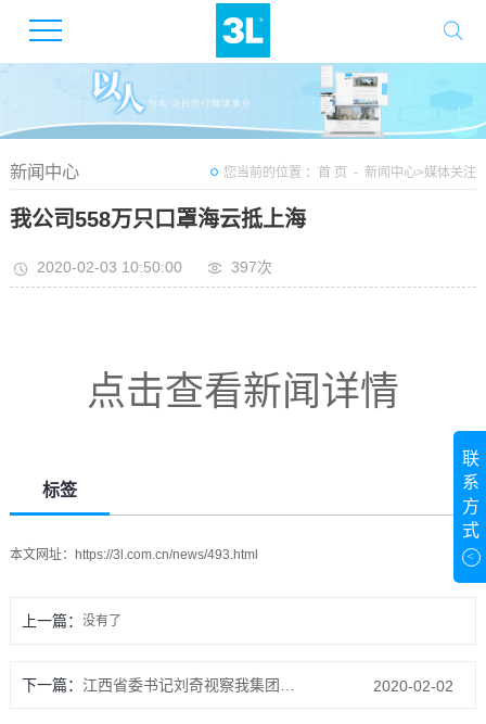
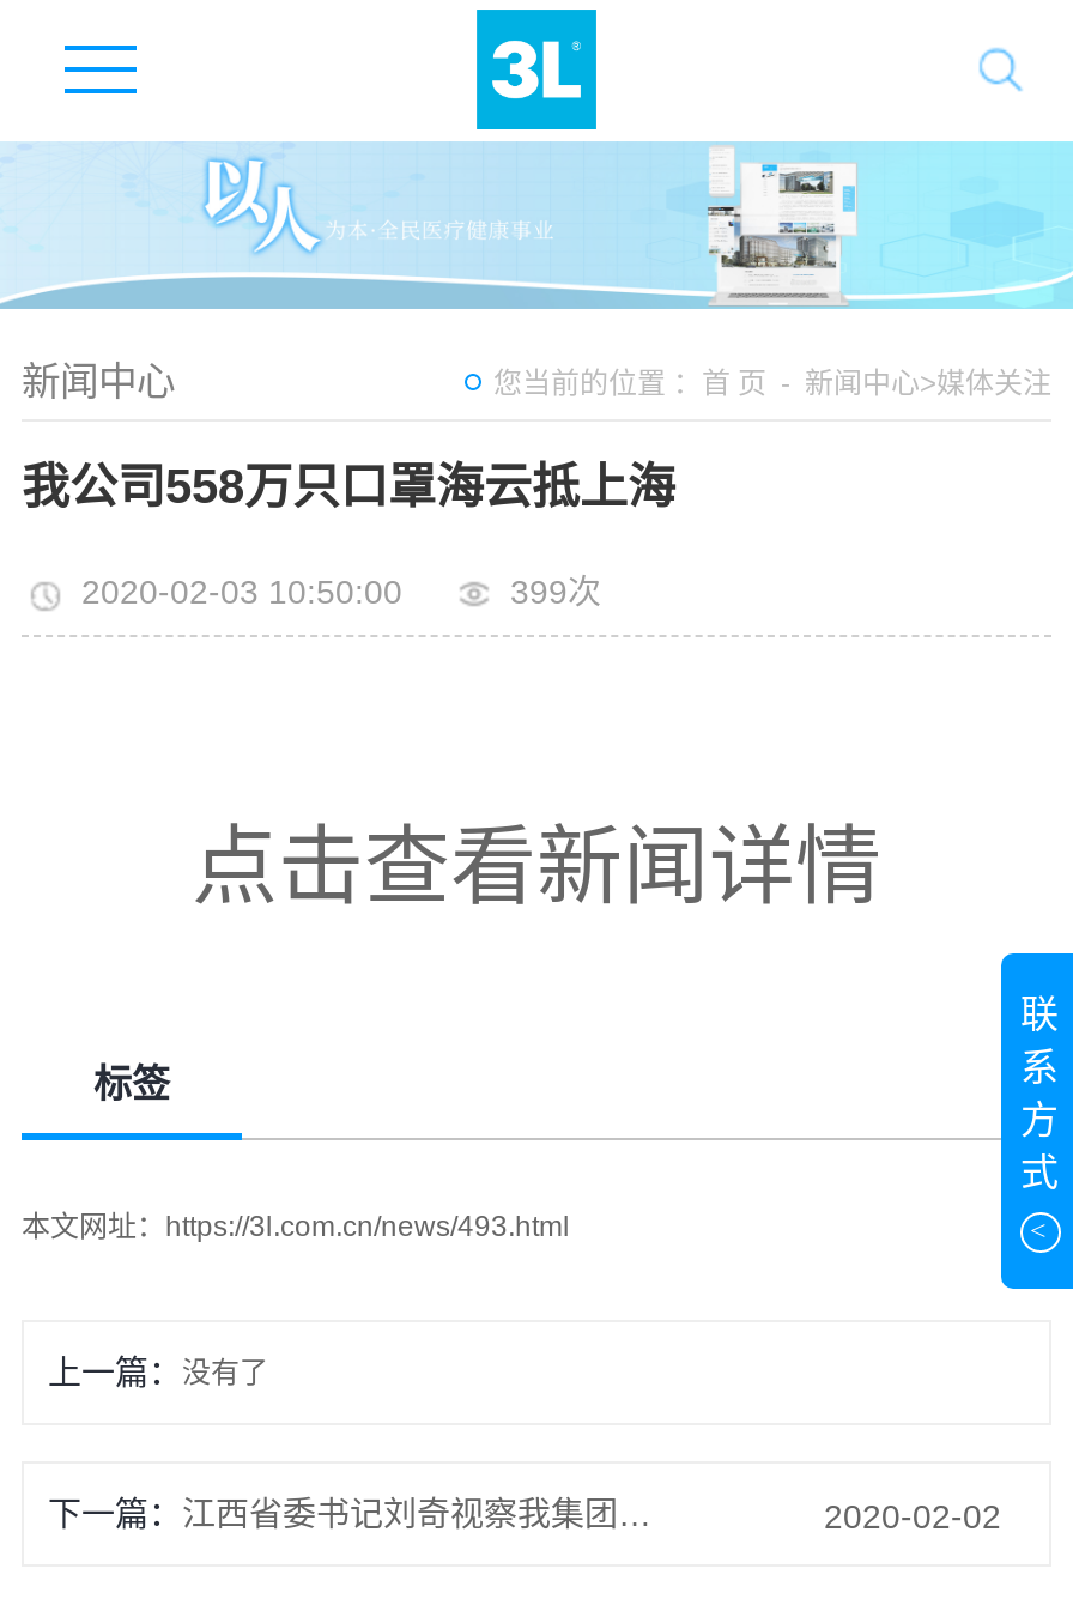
- 397次
+ 399次
